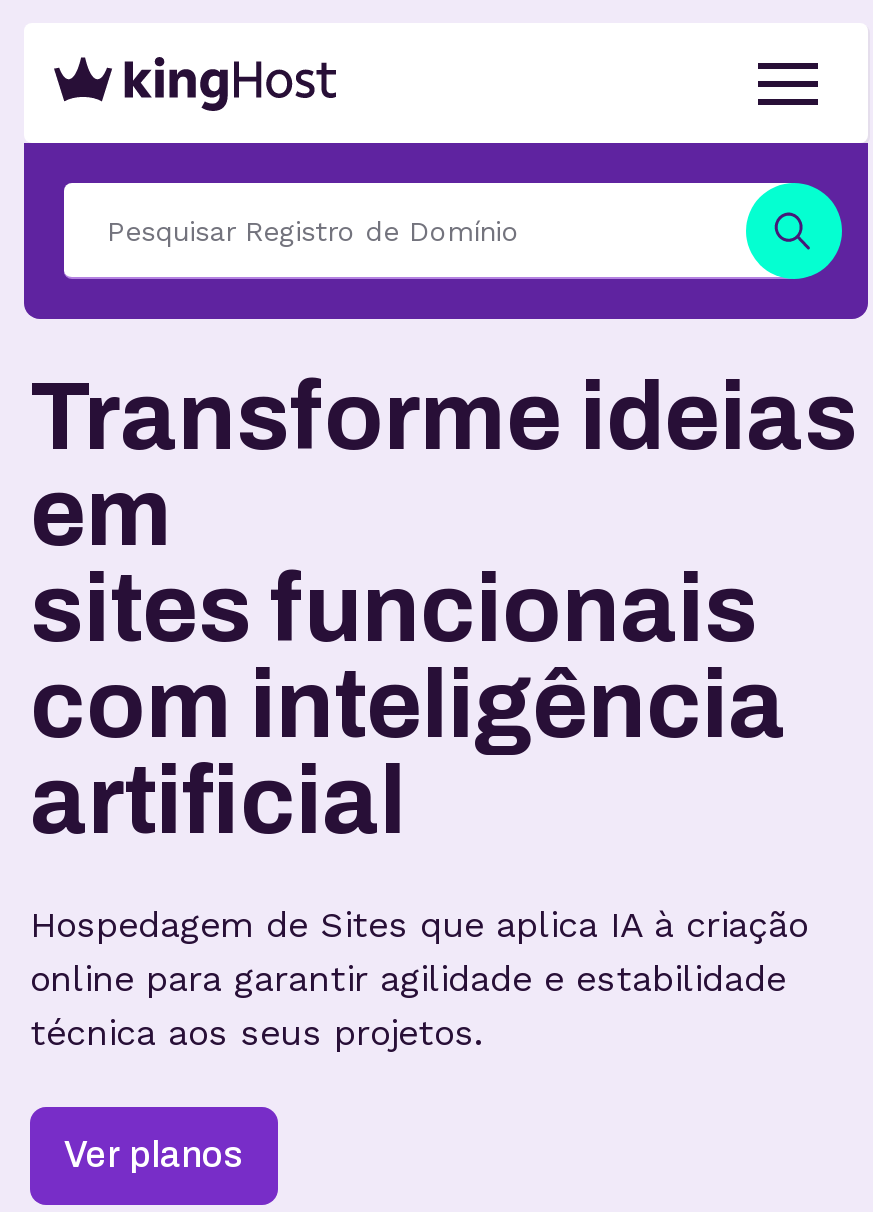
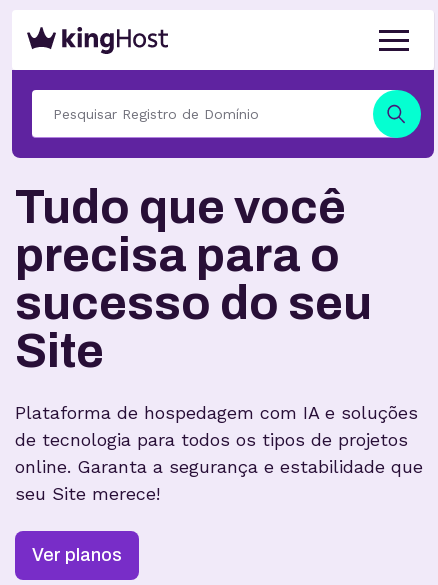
- Transforme ideias
- em
- sites funcionais
- com inteligência
- artificial
+ Tudo que você
+ precisa para o
+ sucesso do seu
+ Site

- Hospedagem de Sites que aplica IA à criação
- online para garantir agilidade e estabilidade
- técnica aos seus projetos.
+ Plataforma de hospedagem com IA e soluções
+ de tecnologia para todos os tipos de projetos
+ online. Garanta a segurança e estabilidade que
+ seu Site merece!
